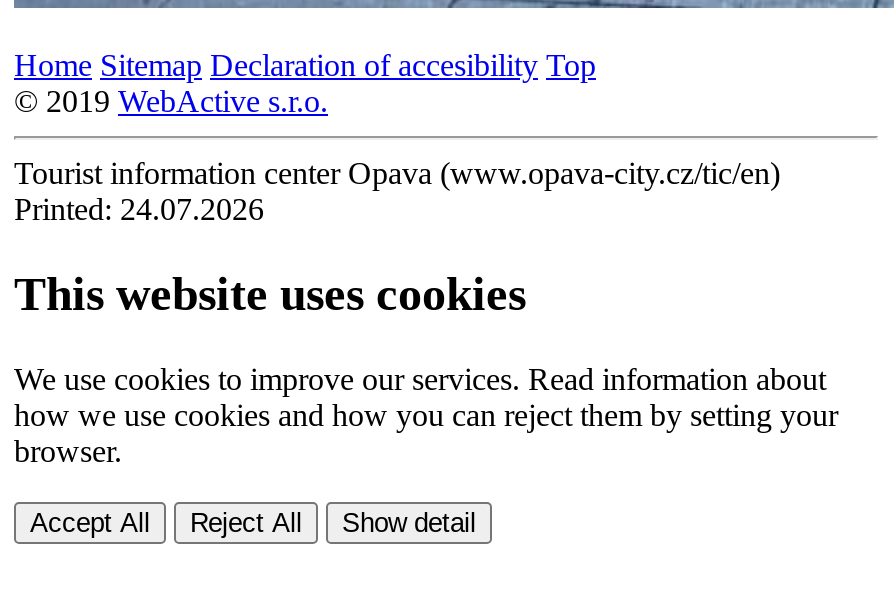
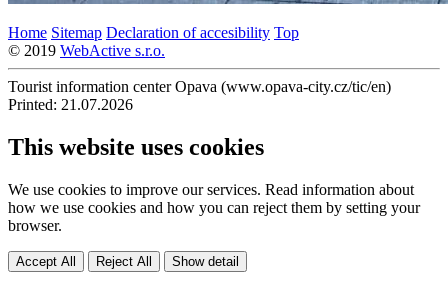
- Printed: 24.07.2026
+ Printed: 21.07.2026
